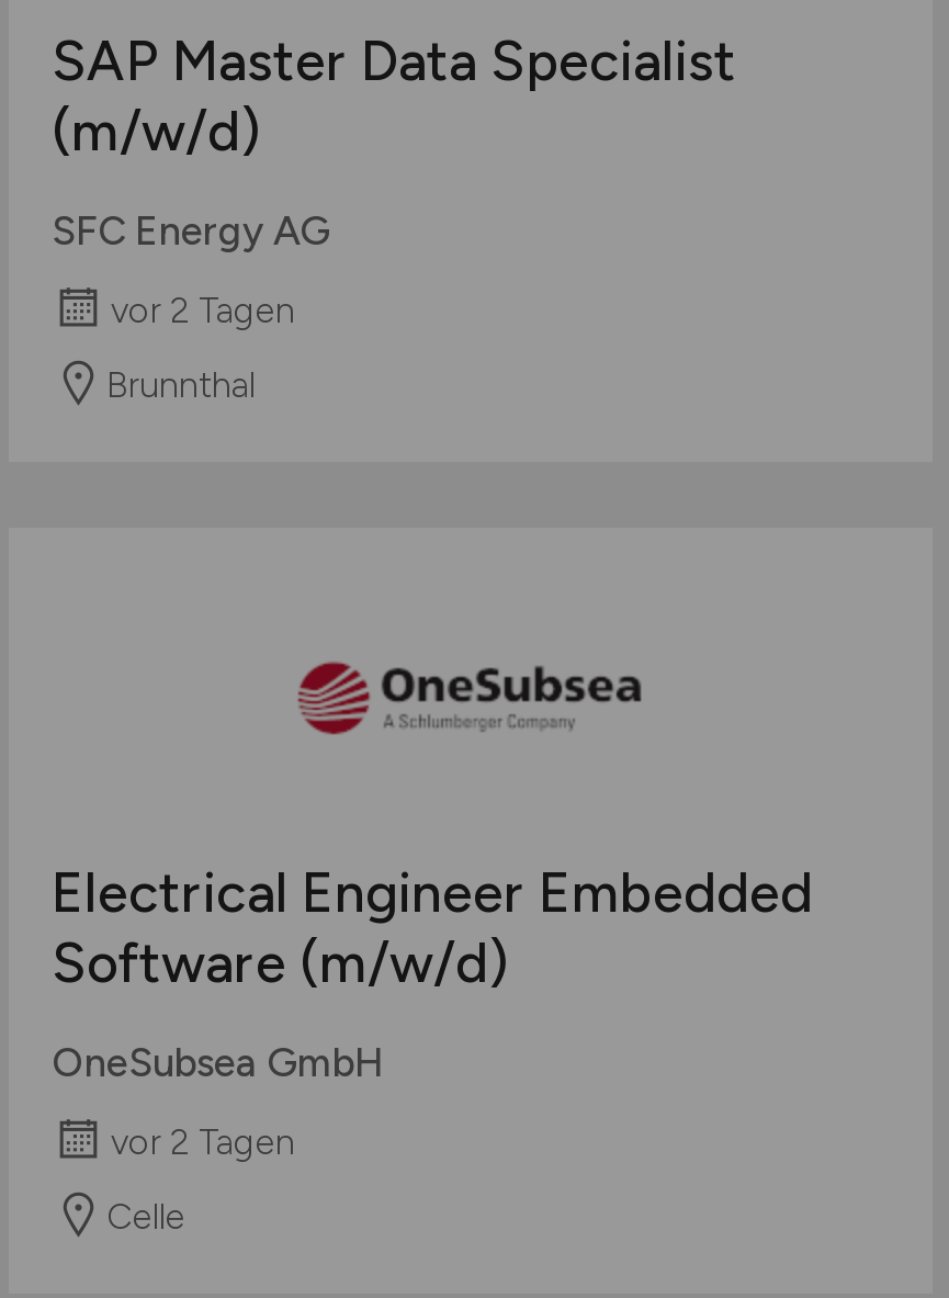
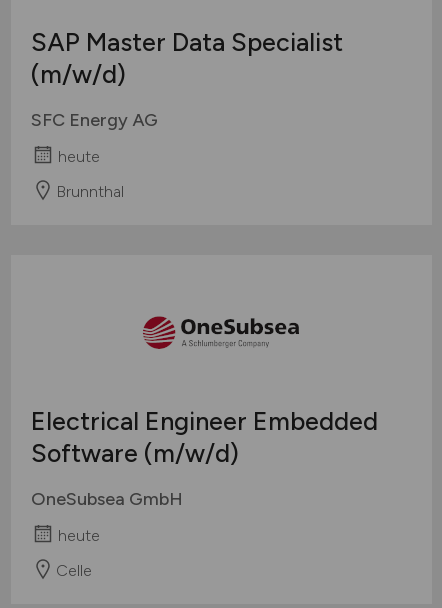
- vor 2 Tagen
+ heute

- vor 2 Tagen
+ heute
